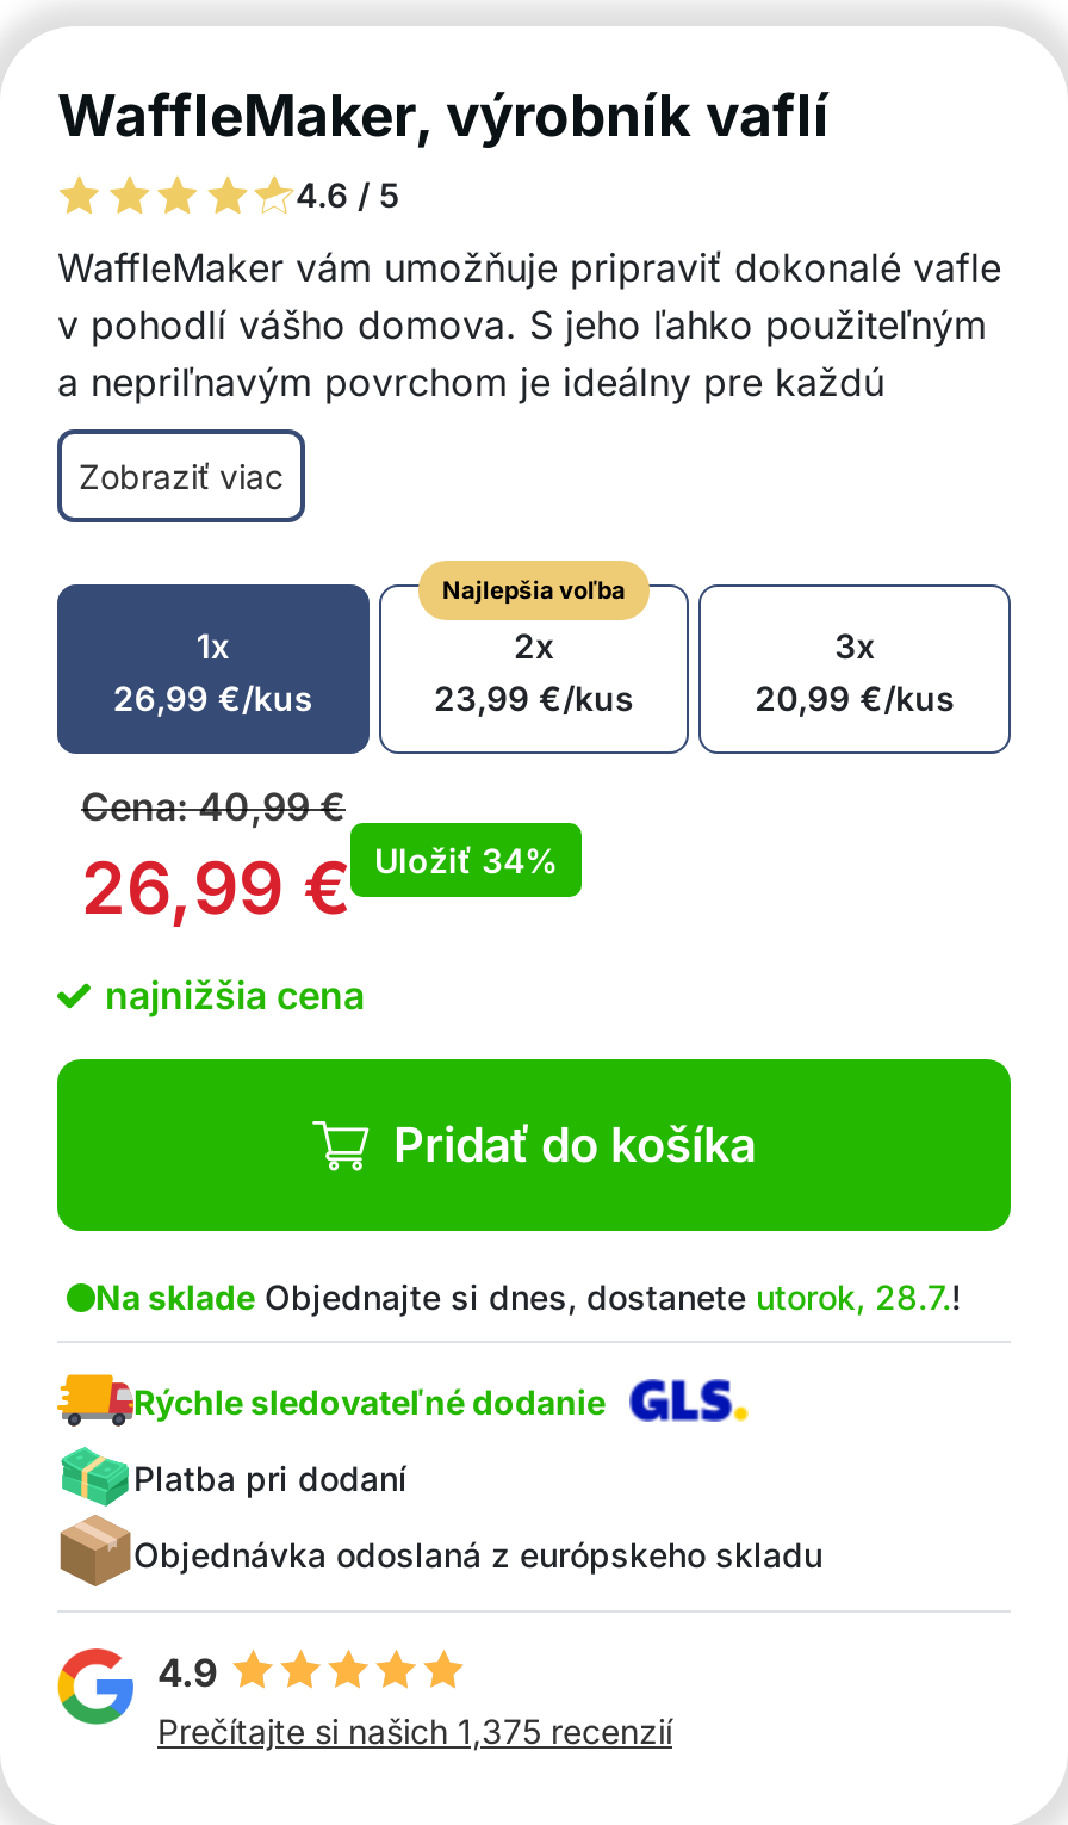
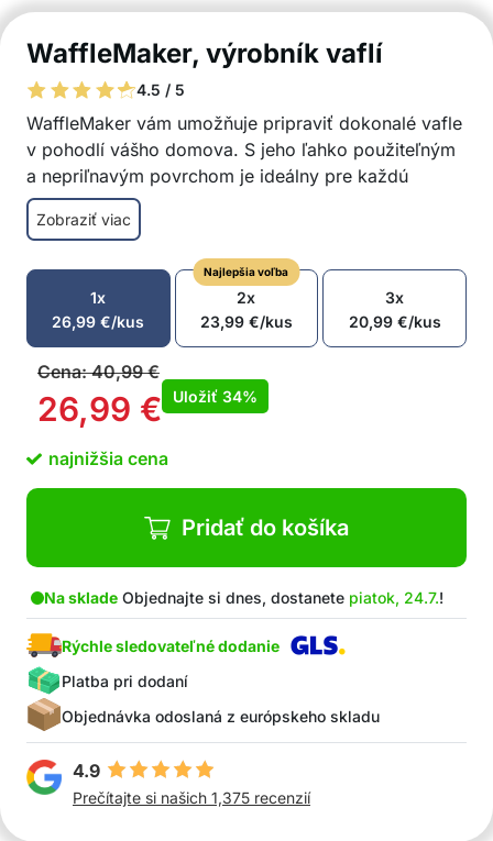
- 4.6 / 5
+ 4.5 / 5

- Na sklade Objednajte si dnes, dostanete utorok, 28.7.!
+ Na sklade Objednajte si dnes, dostanete piatok, 24.7.!
